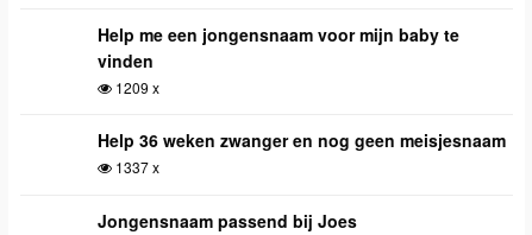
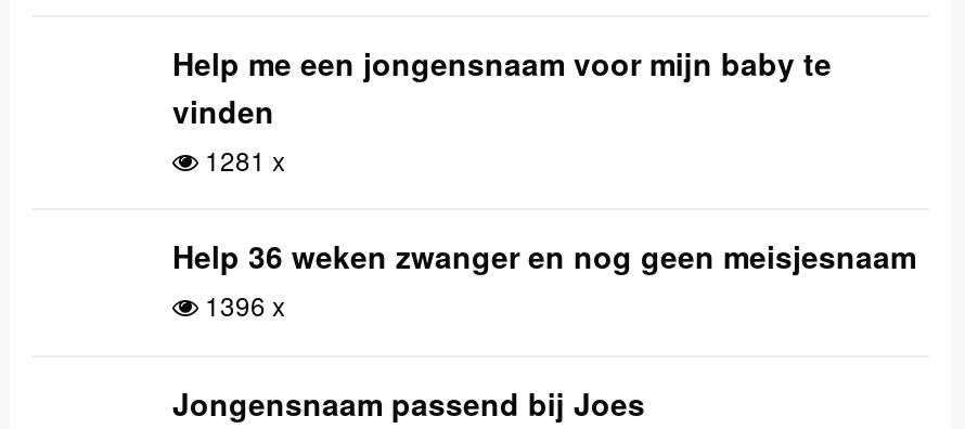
- 1209 x
+ 1281 x

- 1337 x
+ 1396 x
